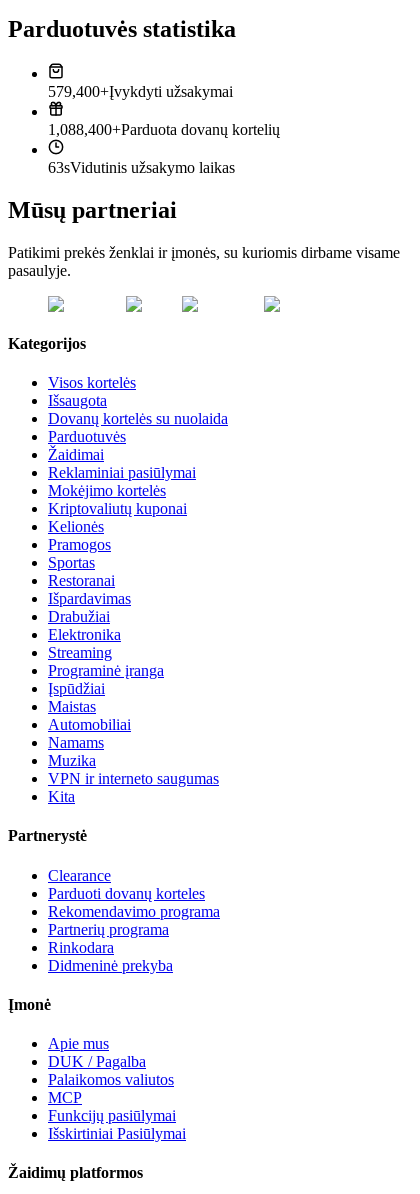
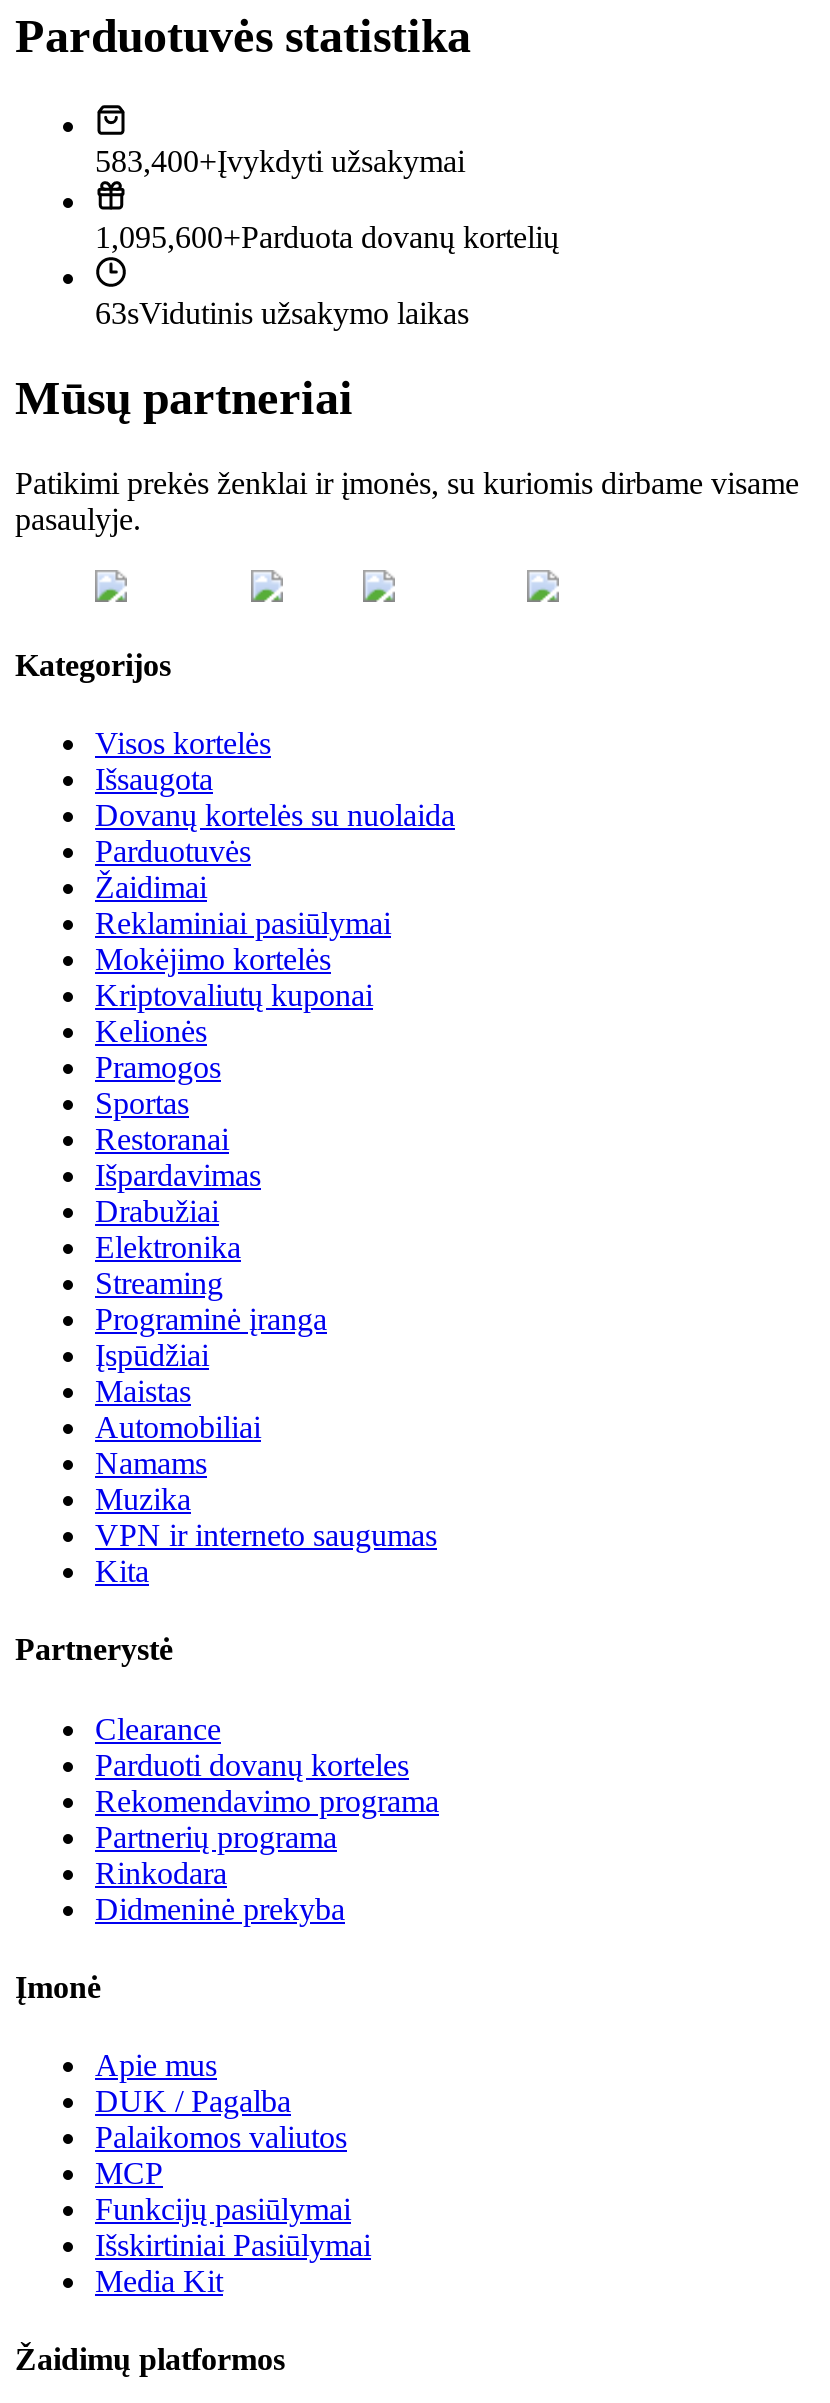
- 579,400+Įvykdyti užsakymai
+ 583,400+Įvykdyti užsakymai

- 1,088,400+Parduota dovanų kortelių
+ 1,095,600+Parduota dovanų kortelių

+ Media Kit
